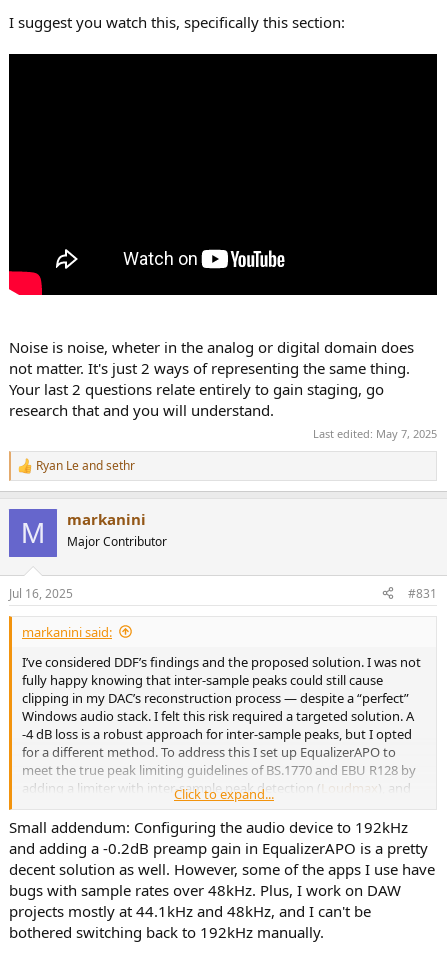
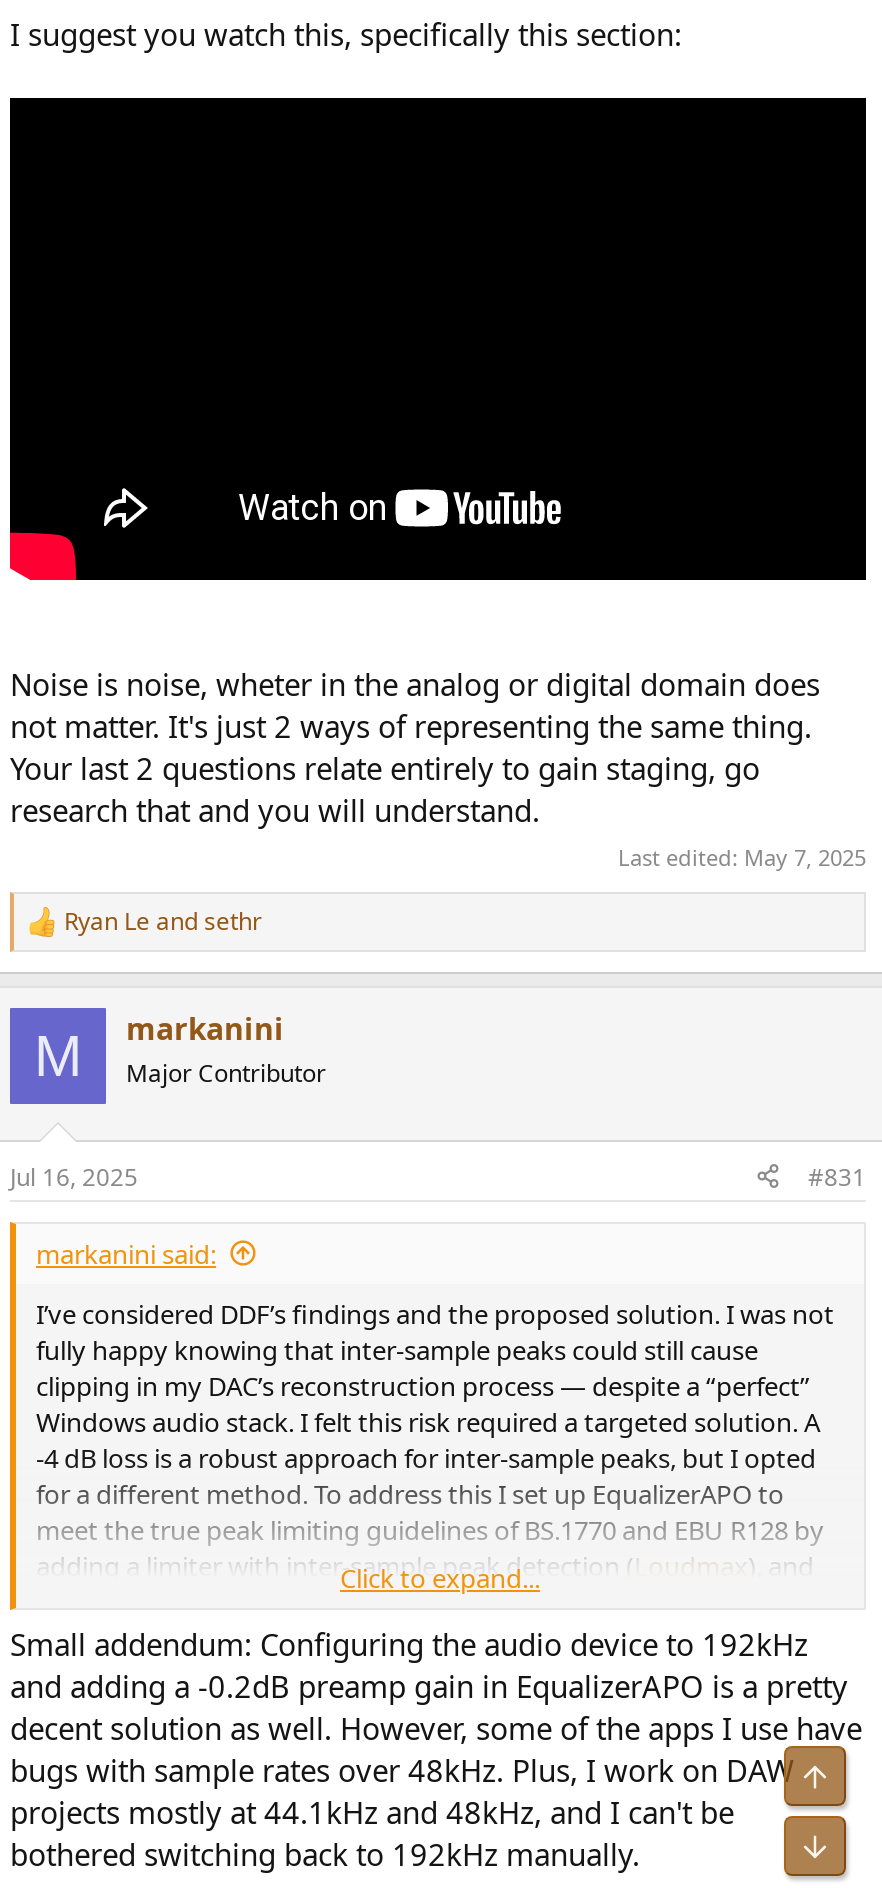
+ [image]
